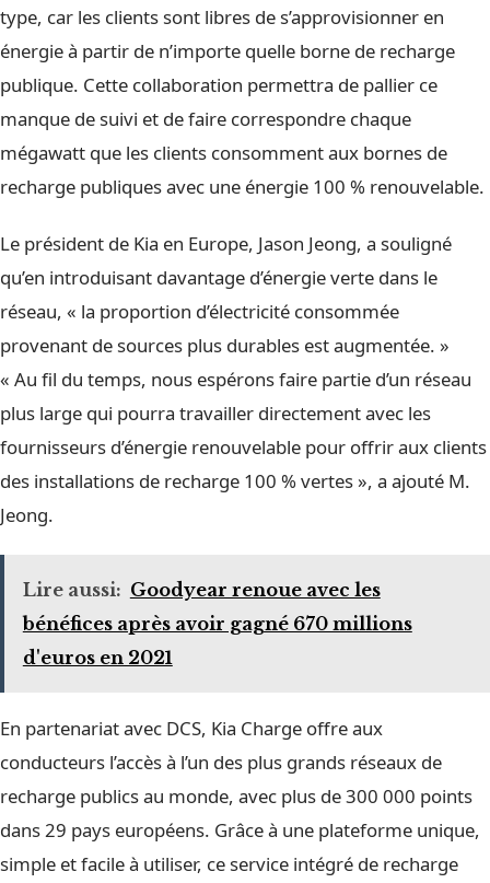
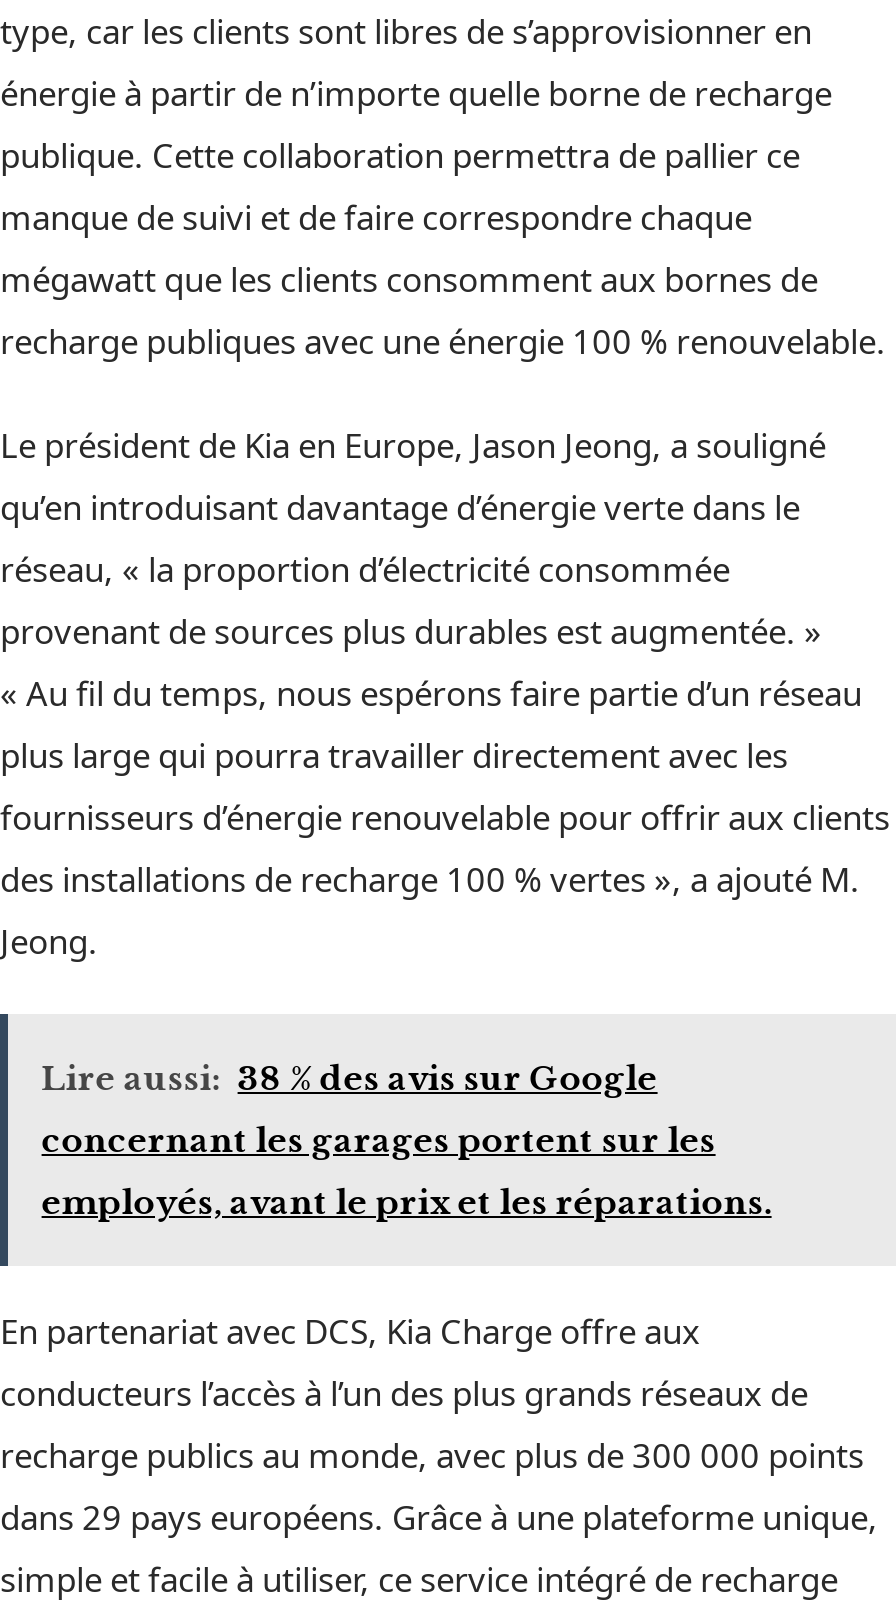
- Lire aussi: Goodyear renoue avec les
+ Lire aussi: 38 % des avis sur Google

- bénéfices après avoir gagné 670 millions
+ concernant les garages portent sur les

- d'euros en 2021
+ employés, avant le prix et les réparations.
